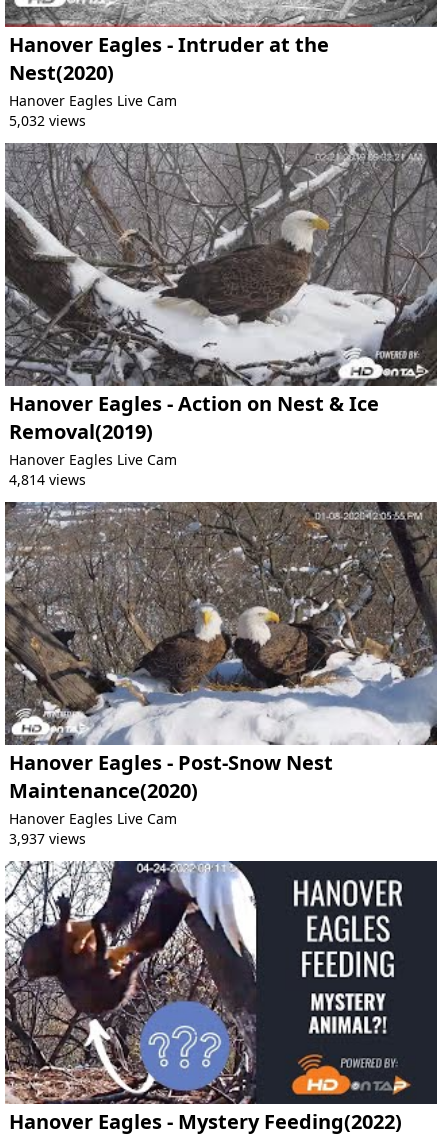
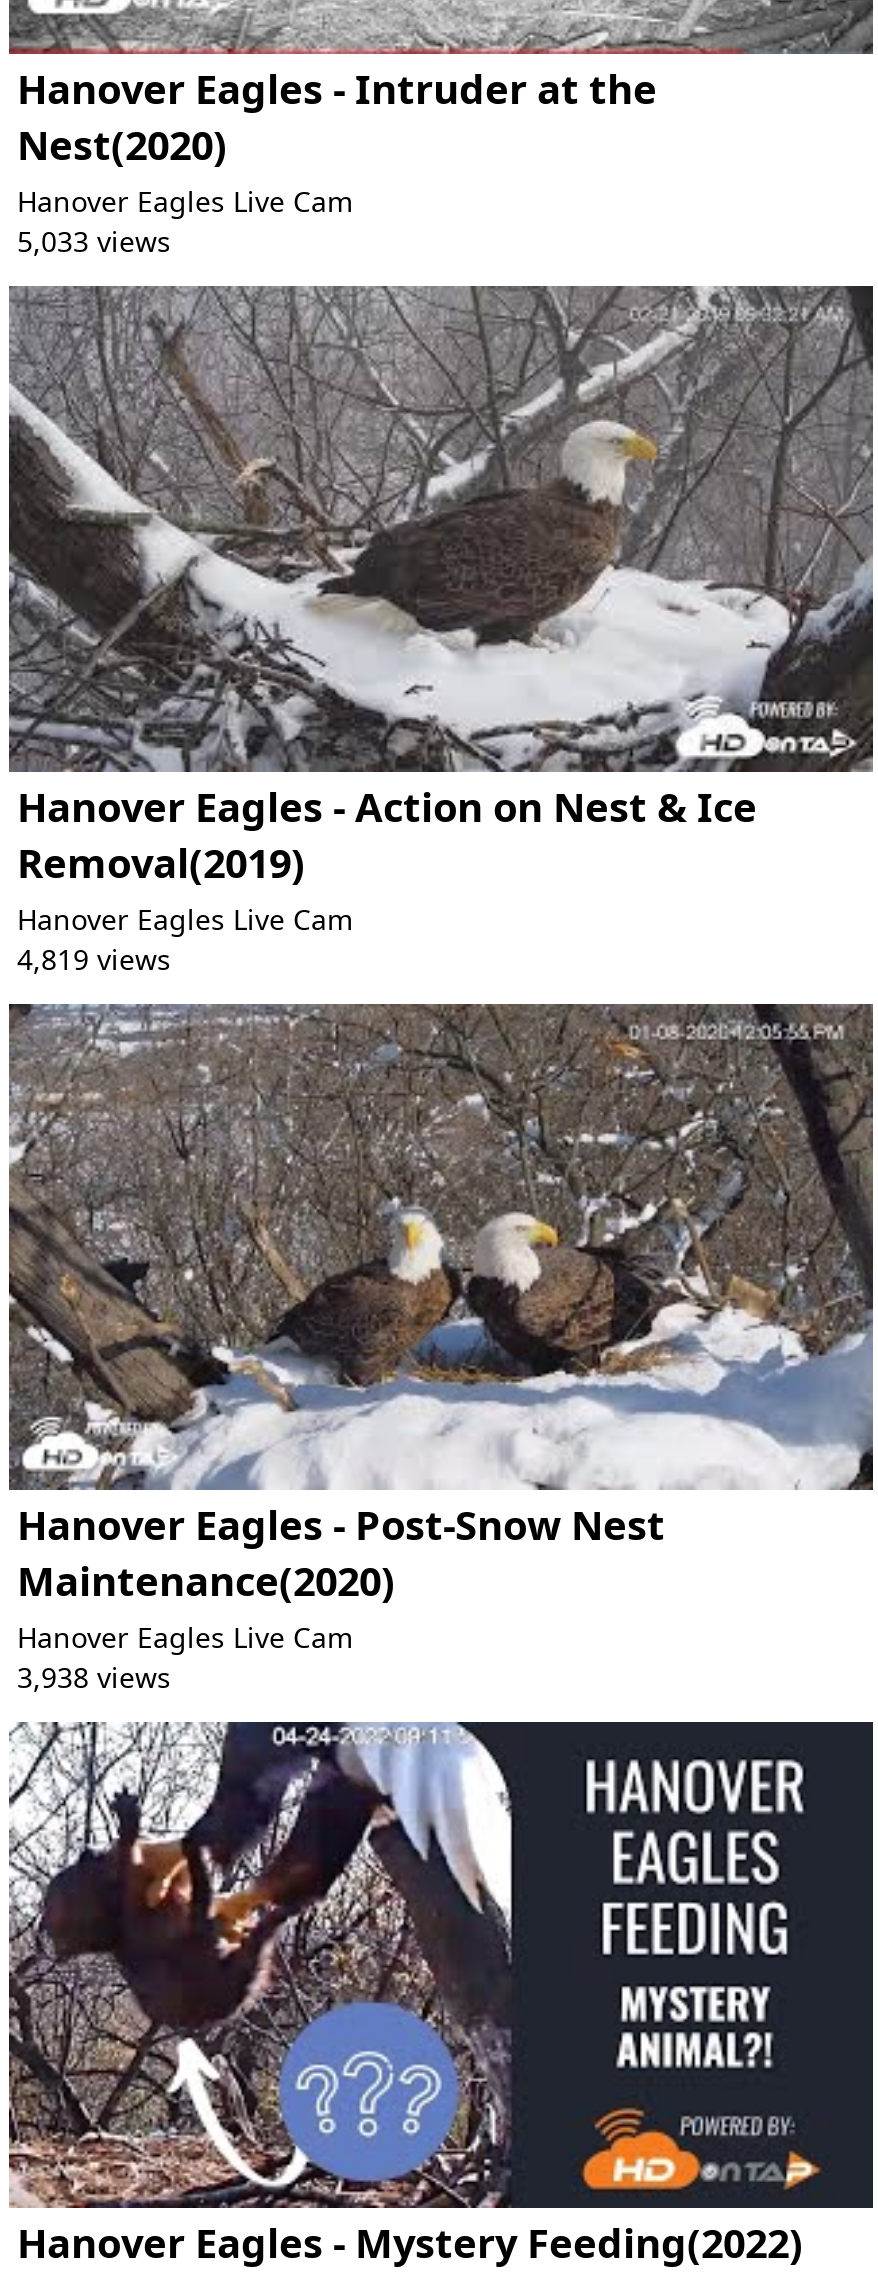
- 5,032 views
+ 5,033 views

- 4,814 views
+ 4,819 views

- 3,937 views
+ 3,938 views
